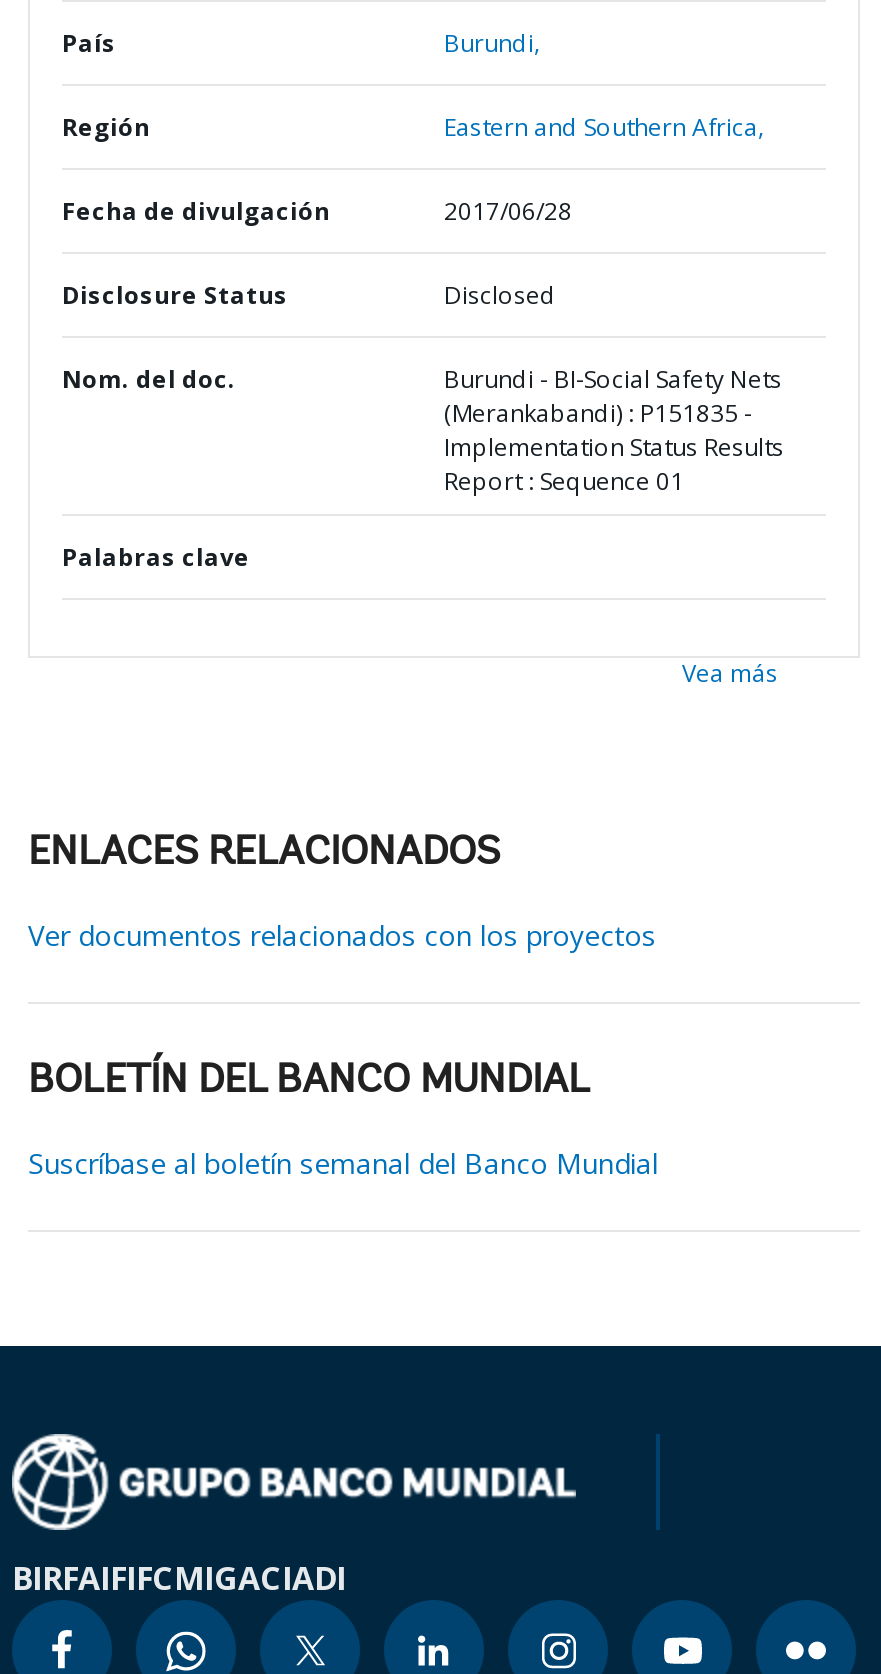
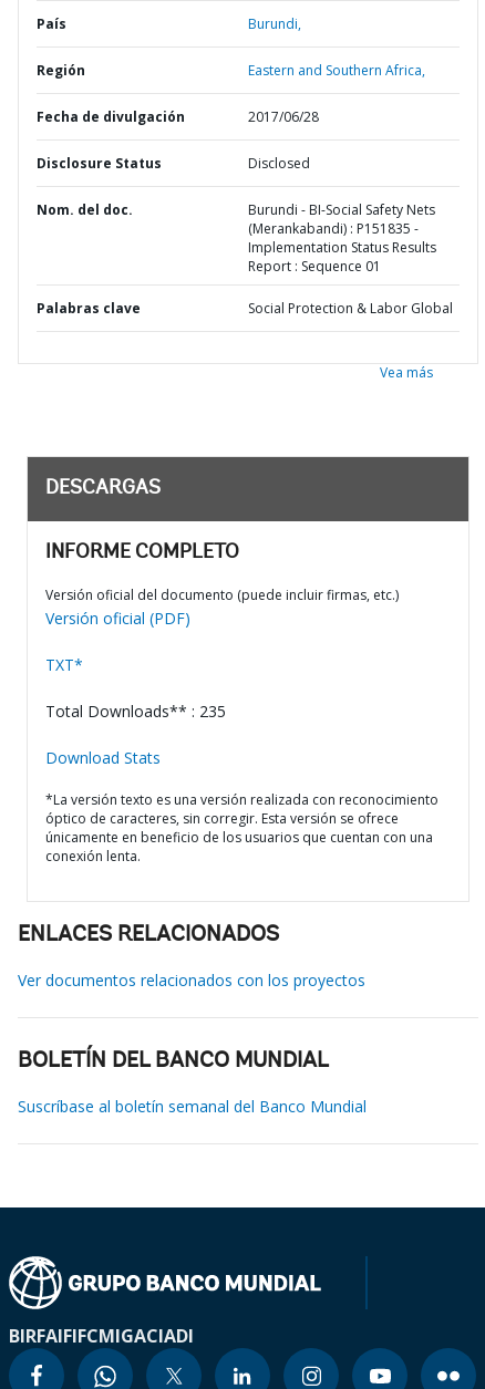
+ Social Protection & Labor Global

+ DESCARGAS
+ INFORME COMPLETO
+ Versión oficial del documento (puede incluir firmas, etc.)
+ Versión oficial (PDF)
+ TXT*
+ Total Downloads** : 235
+ Download Stats
+ *La versión texto es una versión realizada con reconocimiento
+ óptico de caracteres, sin corregir. Esta versión se ofrece
+ únicamente en beneficio de los usuarios que cuentan con una
+ conexión lenta.
